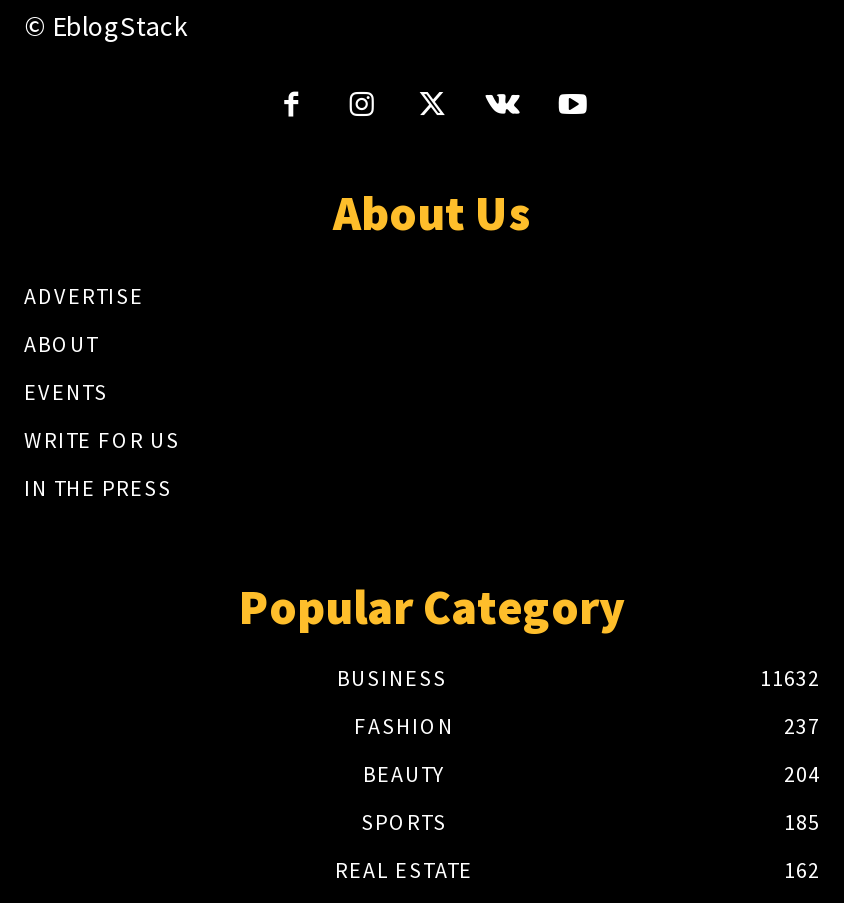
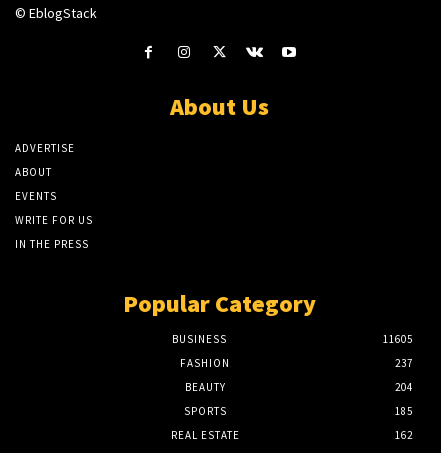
- 11632
+ 11605
